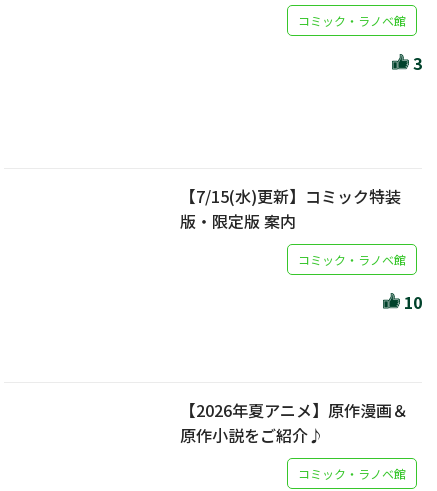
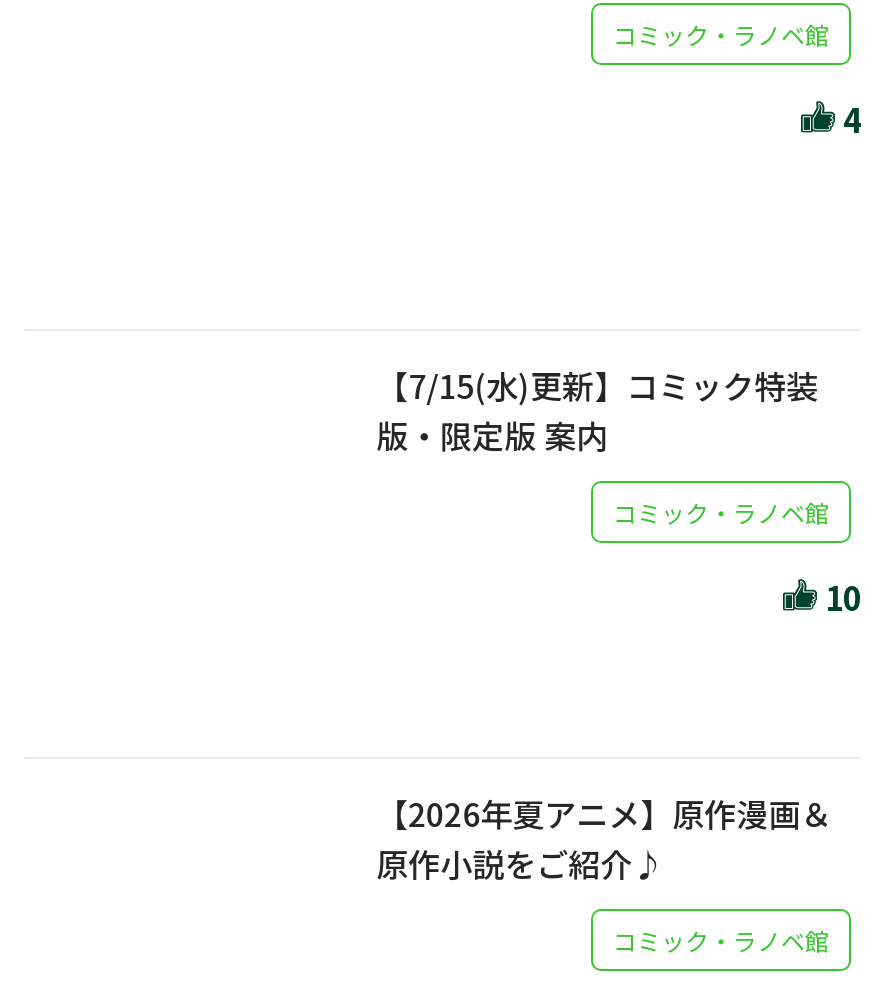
- 3
+ 4
